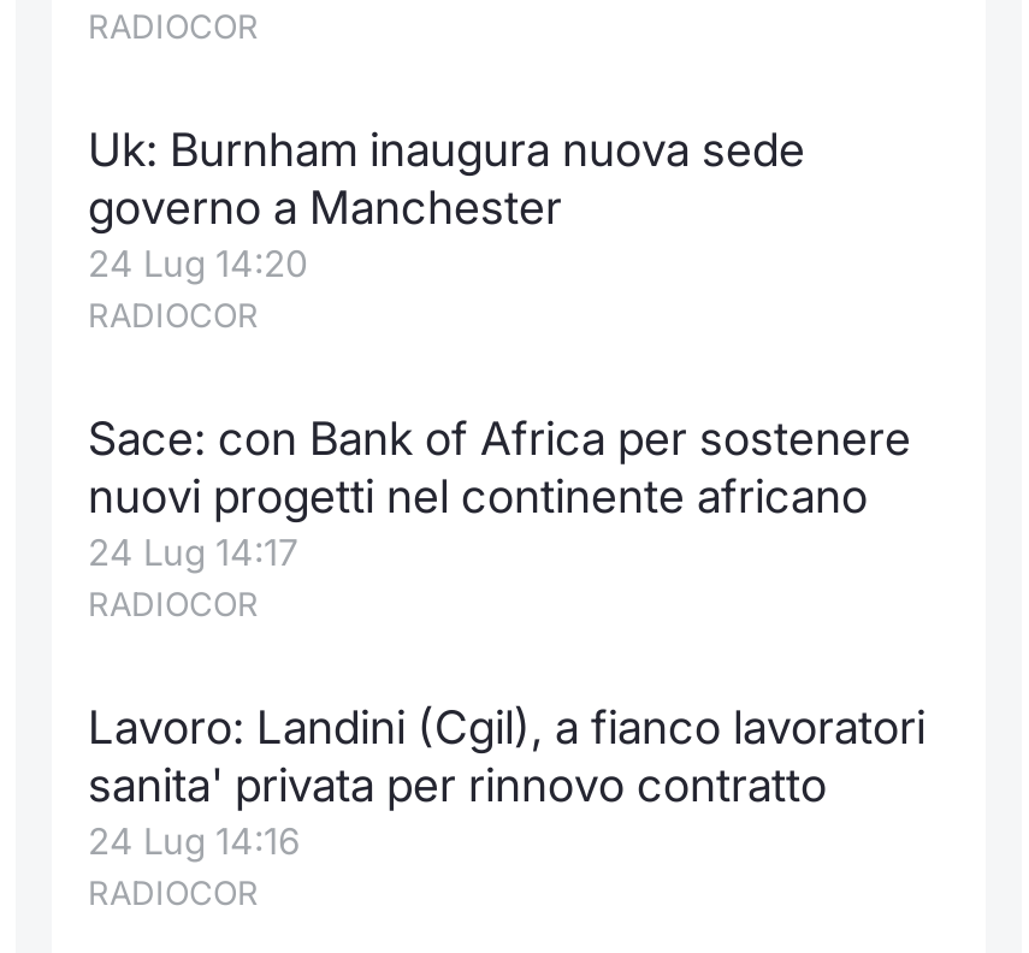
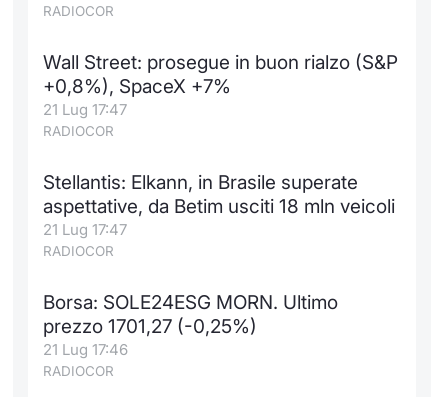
- Uk: Burnham inaugura nuova sede
- governo a Manchester
- 24 Lug 14:20
+ Wall Street: prosegue in buon rialzo (S&P
+ +0,8%), SpaceX +7%
+ 21 Lug 17:47

- Sace: con Bank of Africa per sostenere
- nuovi progetti nel continente africano
- 24 Lug 14:17
+ Stellantis: Elkann, in Brasile superate
+ aspettative, da Betim usciti 18 mln veicoli
+ 21 Lug 17:47

- Lavoro: Landini (Cgil), a fianco lavoratori
- sanita' privata per rinnovo contratto
- 24 Lug 14:16
+ Borsa: SOLE24ESG MORN. Ultimo
+ prezzo 1701,27 (-0,25%)
+ 21 Lug 17:46
